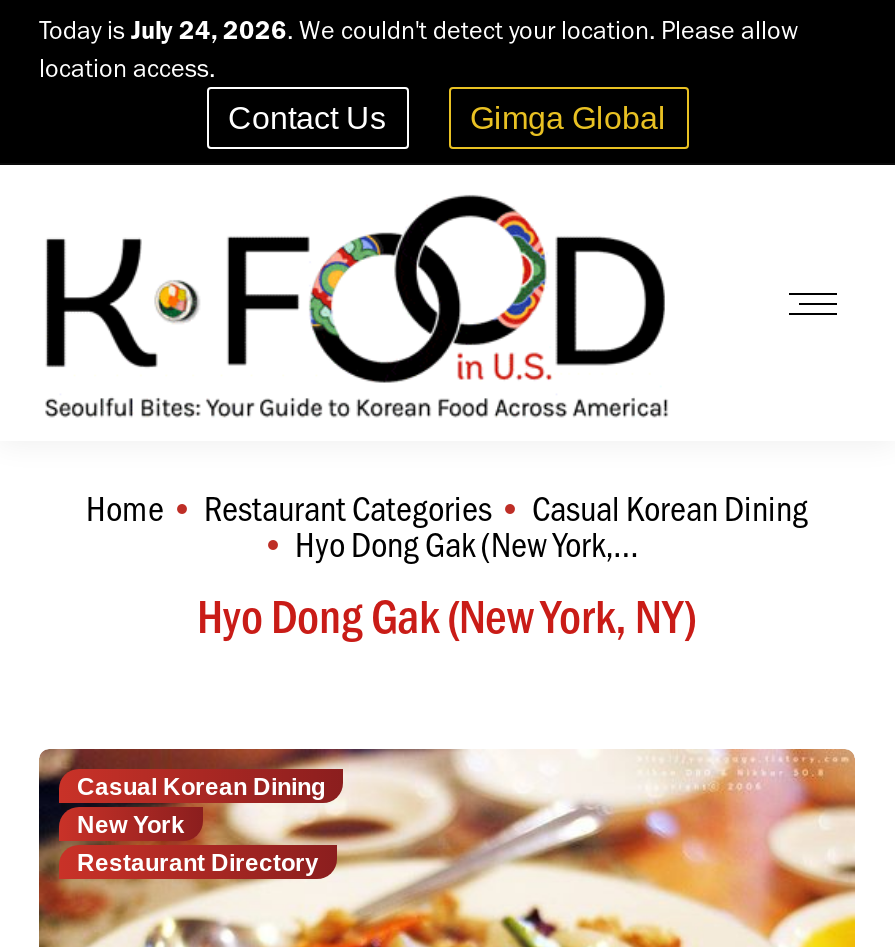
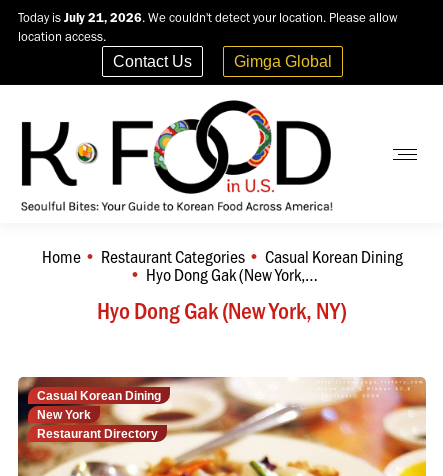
- Today is July 24, 2026. We couldn't detect your location. Please allow
+ Today is July 21, 2026. We couldn't detect your location. Please allow
